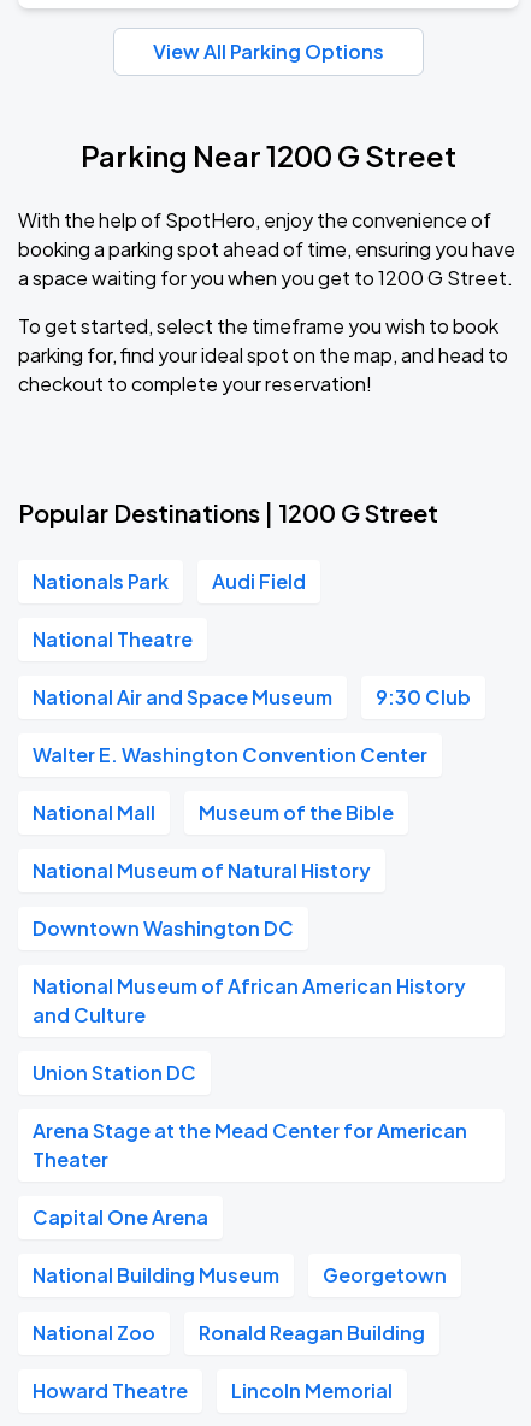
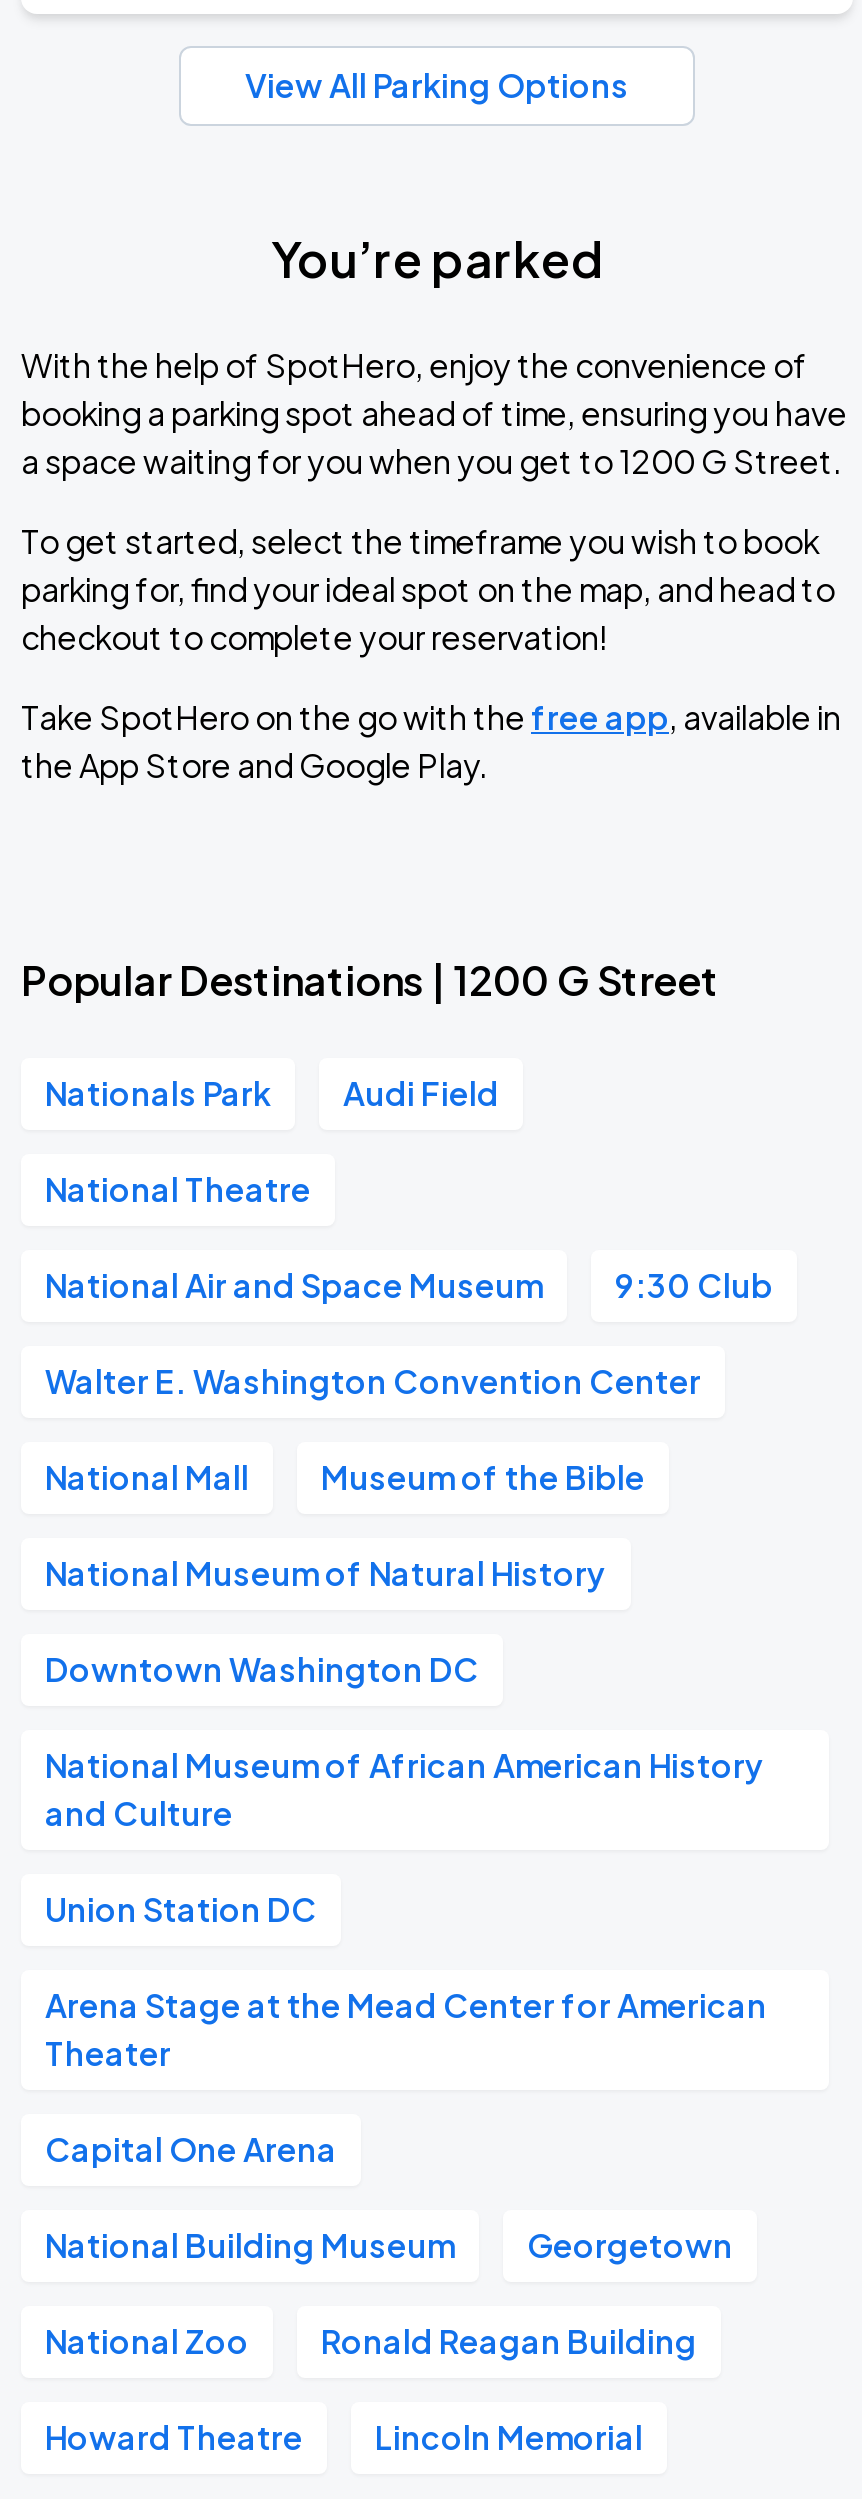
- Parking Near 1200 G Street
+ You’re parked

+ Take SpotHero on the go with the free app, available in
+ the App Store and Google Play.
